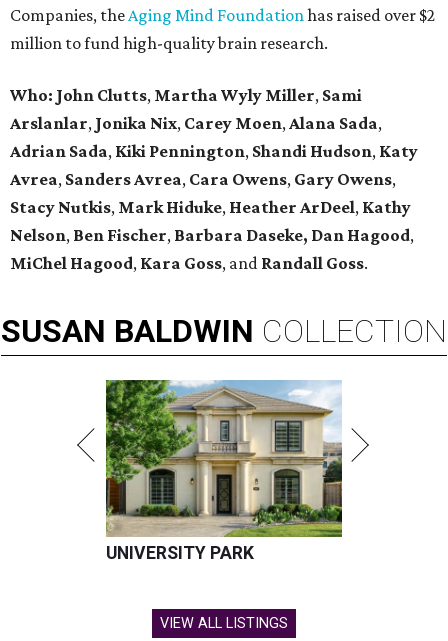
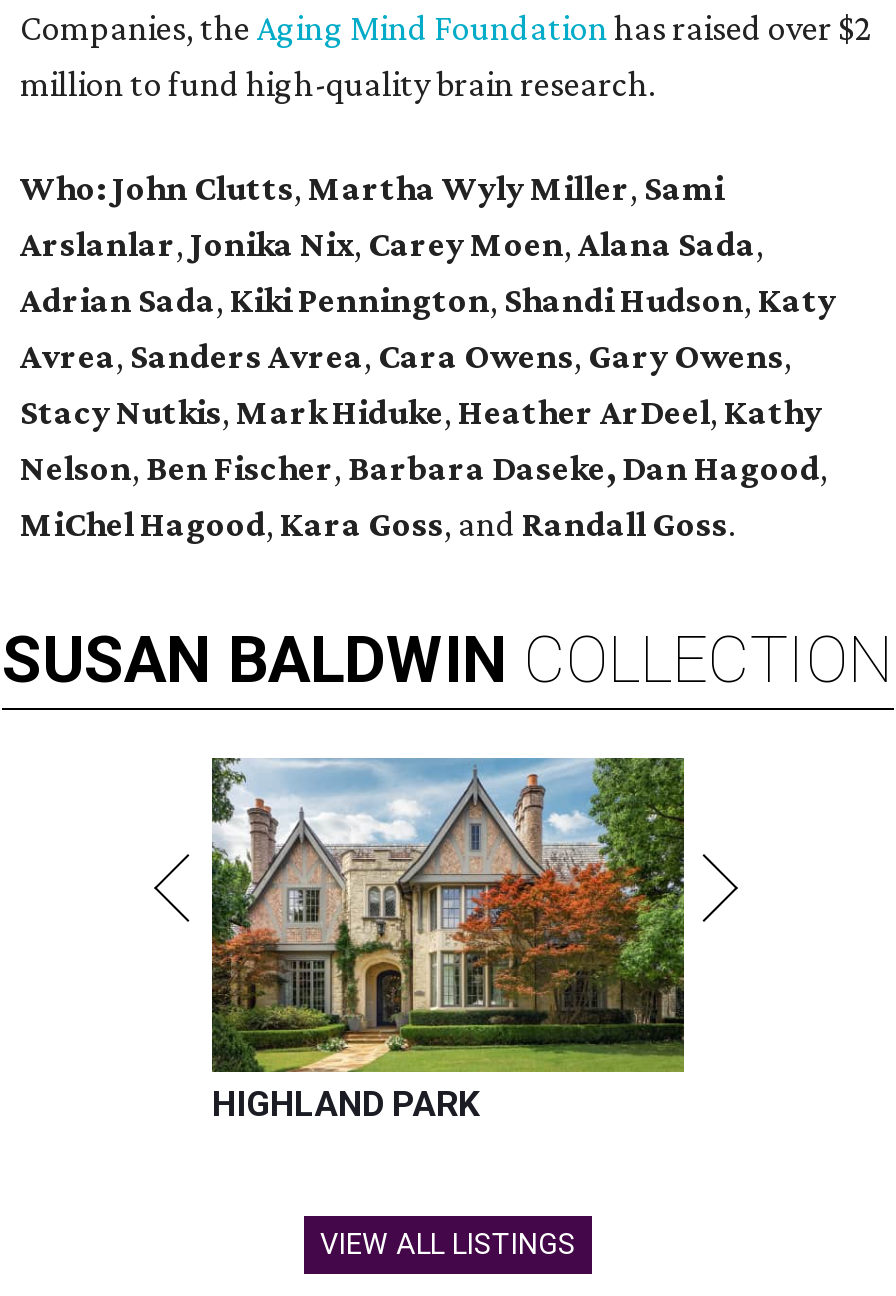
- [image]
- UNIVERSITY PARK
+ [image]
+ HIGHLAND PARK
